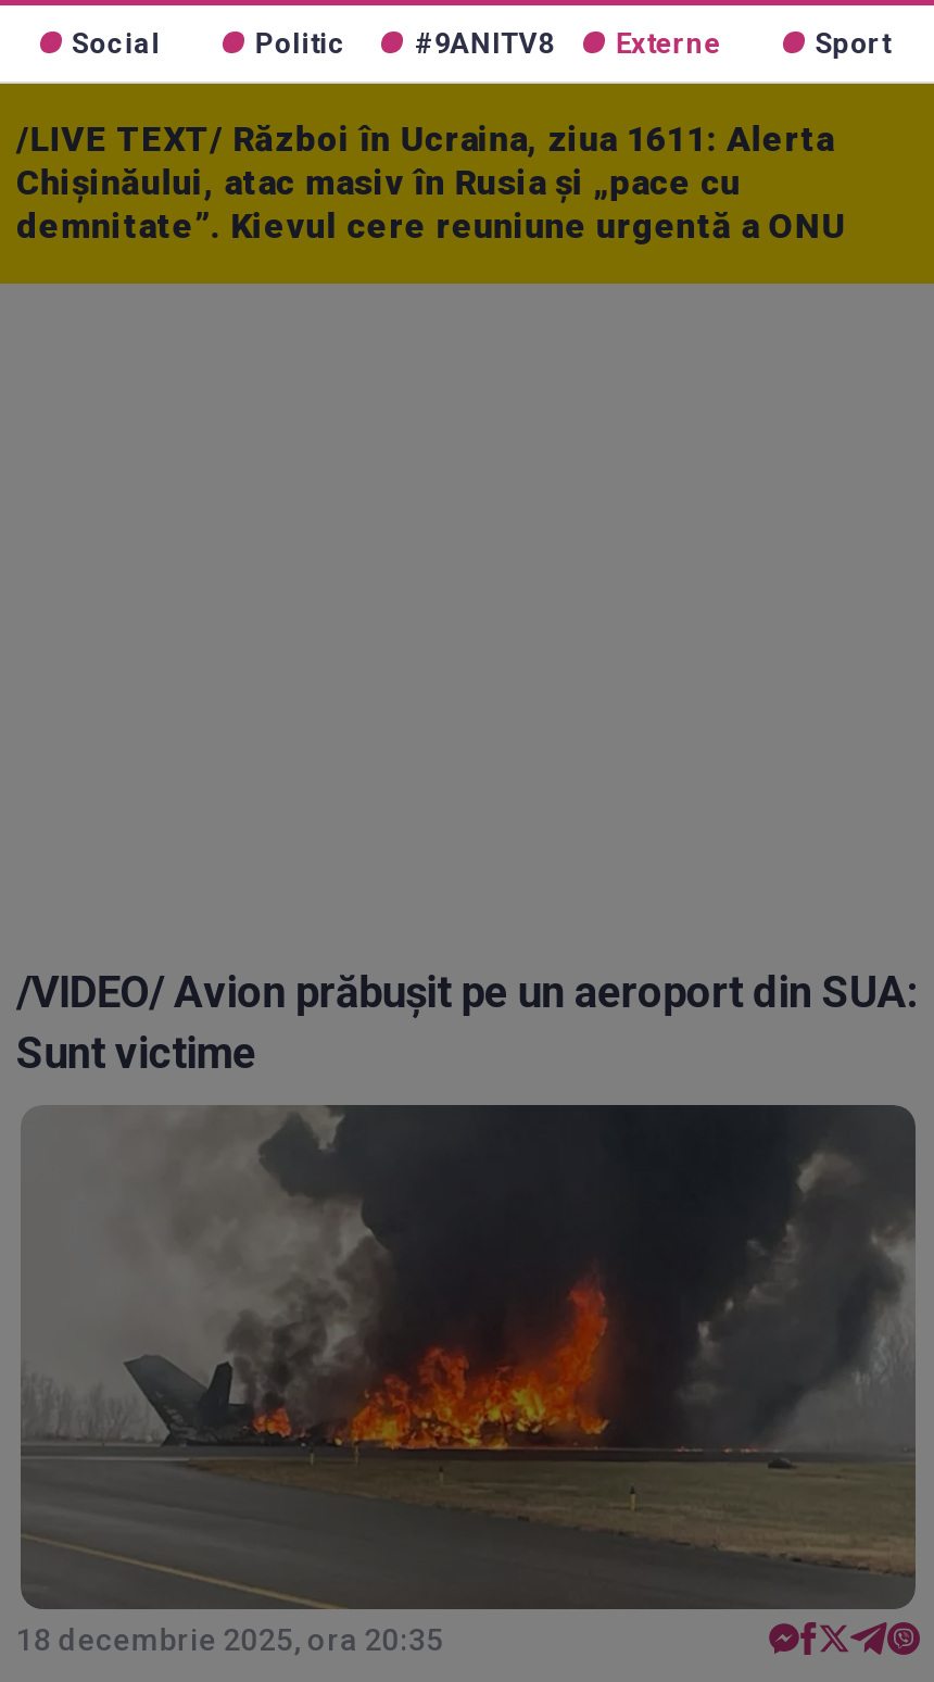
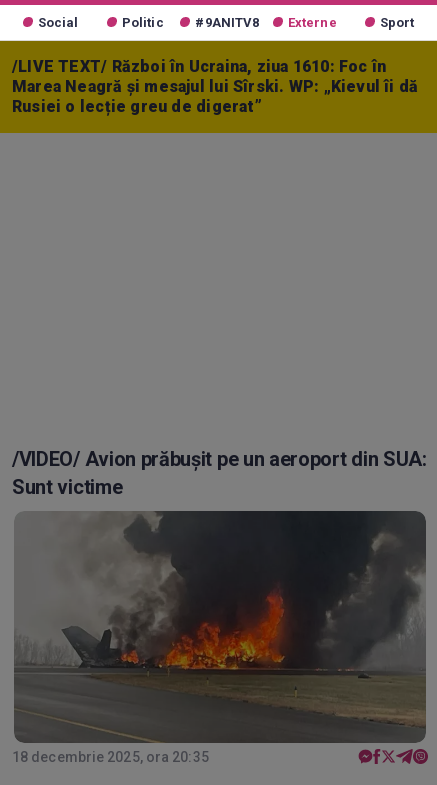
- /LIVE TEXT/ Război în Ucraina, ziua 1611: Alerta
- Chișinăului, atac masiv în Rusia și „pace cu
- demnitate”. Kievul cere reuniune urgentă a ONU
+ /LIVE TEXT/ Război în Ucraina, ziua 1610: Foc în
+ Marea Neagră și mesajul lui Sîrski. WP: „Kievul îi dă
+ Rusiei o lecție greu de digerat”
